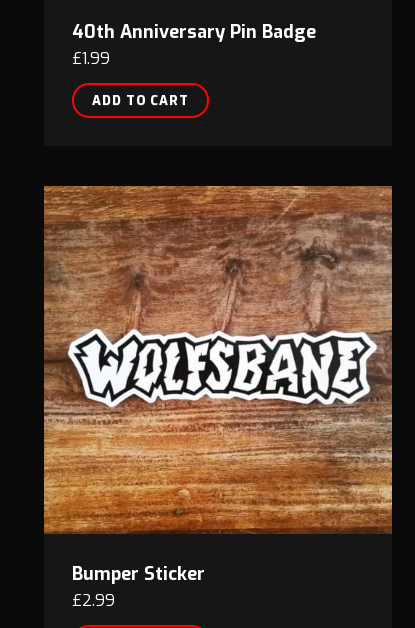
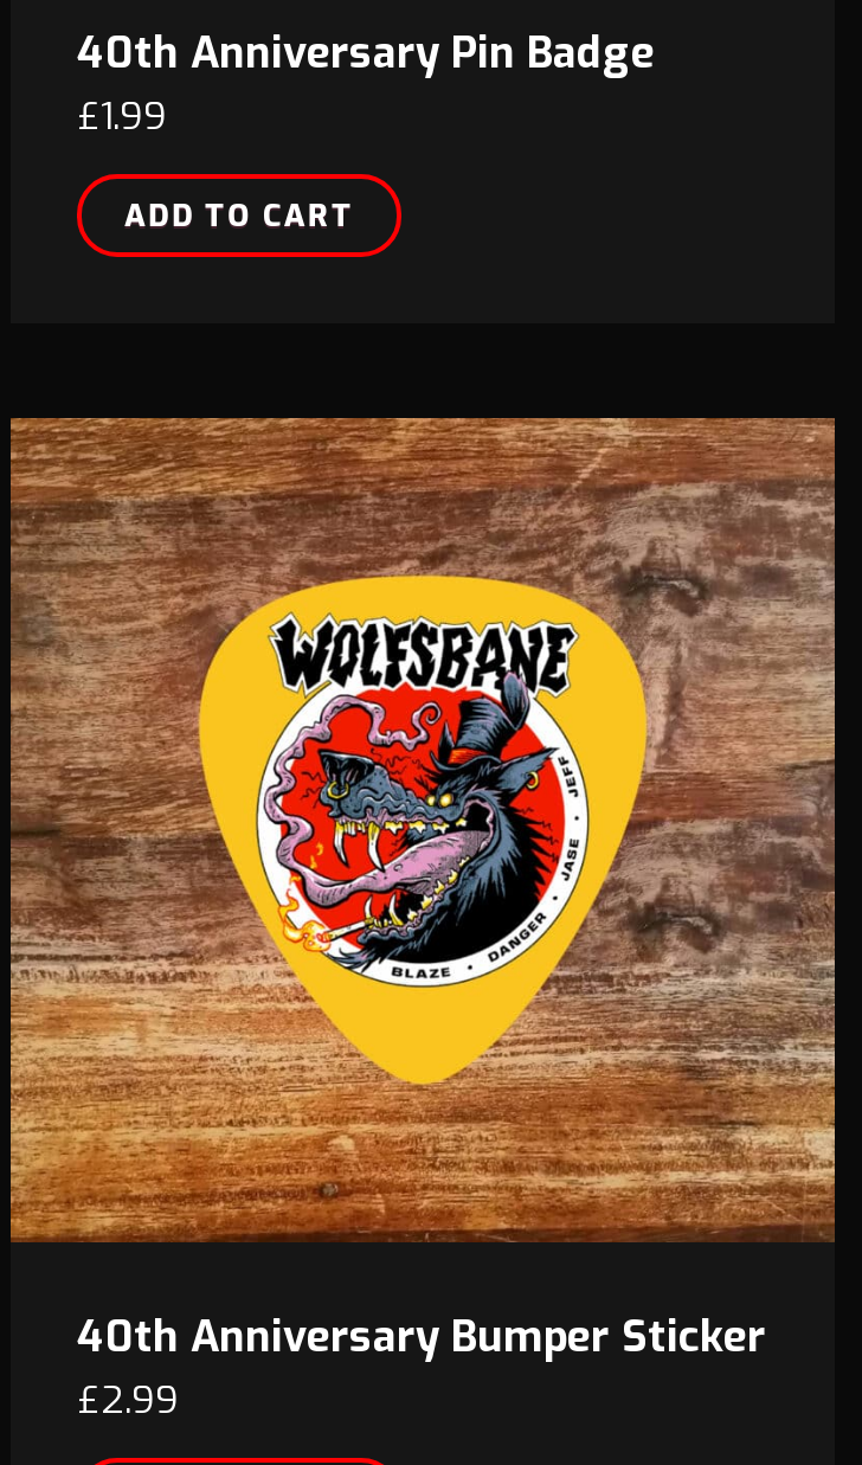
- [image]
+ [image]

- Bumper Sticker
+ 40th Anniversary Bumper Sticker
